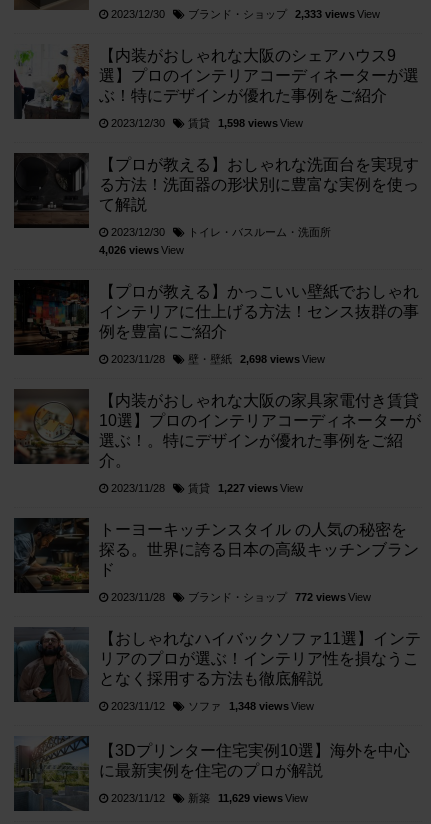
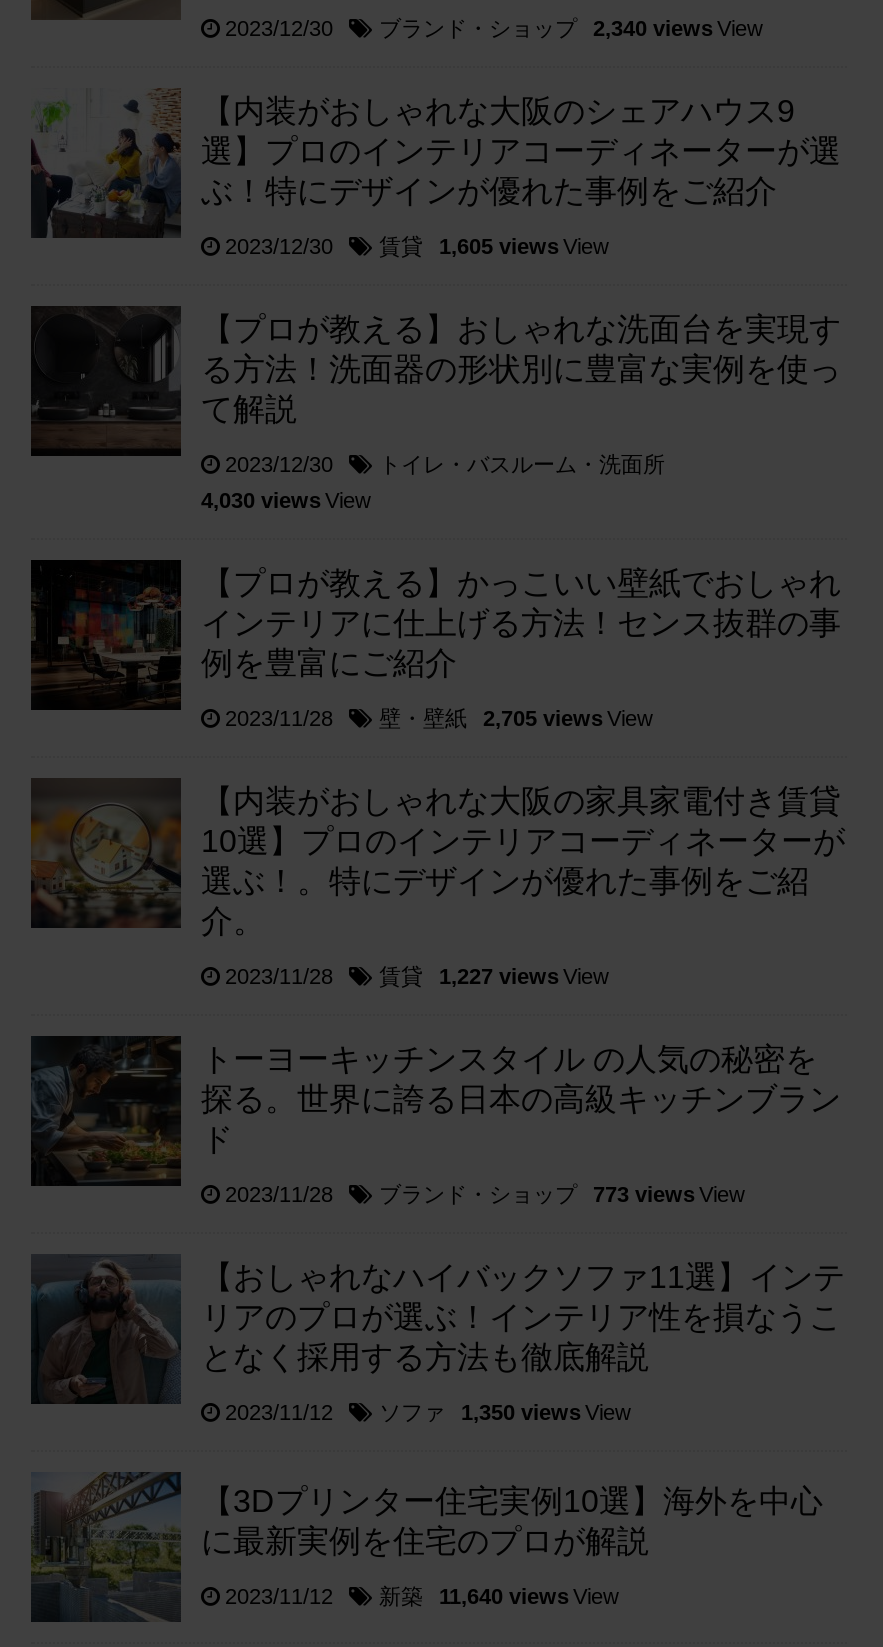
- 2023/12/30 ブランド・ショップ 2,333 views View
+ 2023/12/30 ブランド・ショップ 2,340 views View

- 2023/12/30 賃貸 1,598 views View
+ 2023/12/30 賃貸 1,605 views View

- 4,026 views View
+ 4,030 views View

- 2023/11/28 壁・壁紙 2,698 views View
+ 2023/11/28 壁・壁紙 2,705 views View

- 2023/11/28 ブランド・ショップ 772 views View
+ 2023/11/28 ブランド・ショップ 773 views View

- 2023/11/12 ソファ 1,348 views View
+ 2023/11/12 ソファ 1,350 views View

- 2023/11/12 新築 11,629 views View
+ 2023/11/12 新築 11,640 views View
